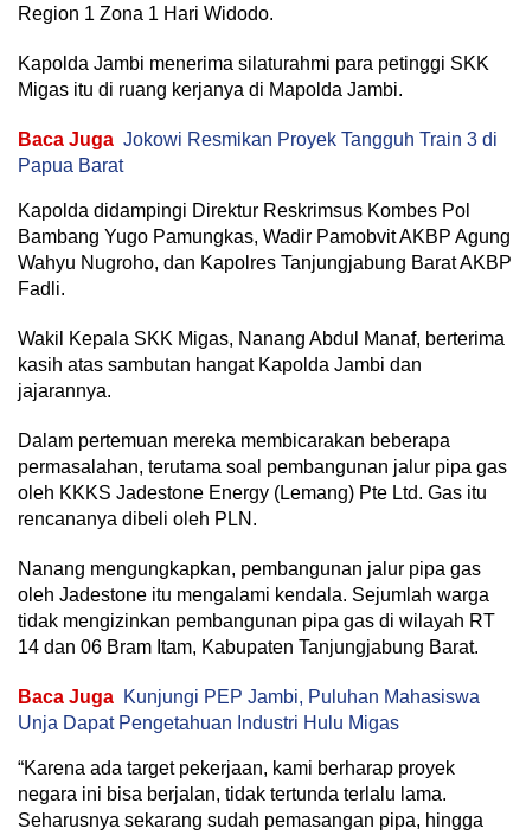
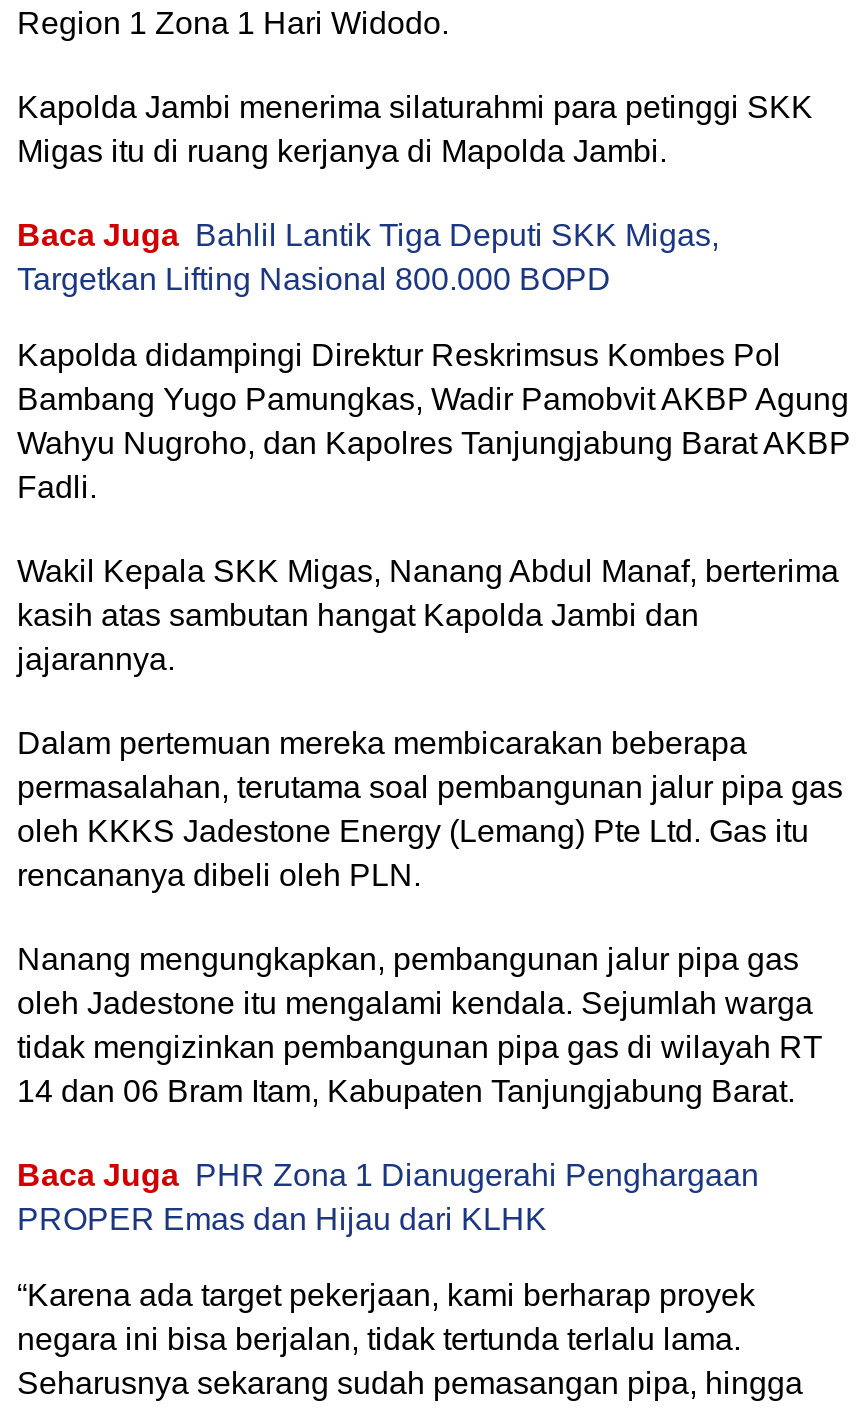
- Baca Juga Jokowi Resmikan Proyek Tangguh Train 3 di
- Papua Barat
+ Baca Juga Bahlil Lantik Tiga Deputi SKK Migas,
+ Targetkan Lifting Nasional 800.000 BOPD

- Baca Juga Kunjungi PEP Jambi, Puluhan Mahasiswa
- Unja Dapat Pengetahuan Industri Hulu Migas
+ Baca Juga PHR Zona 1 Dianugerahi Penghargaan
+ PROPER Emas dan Hijau dari KLHK
